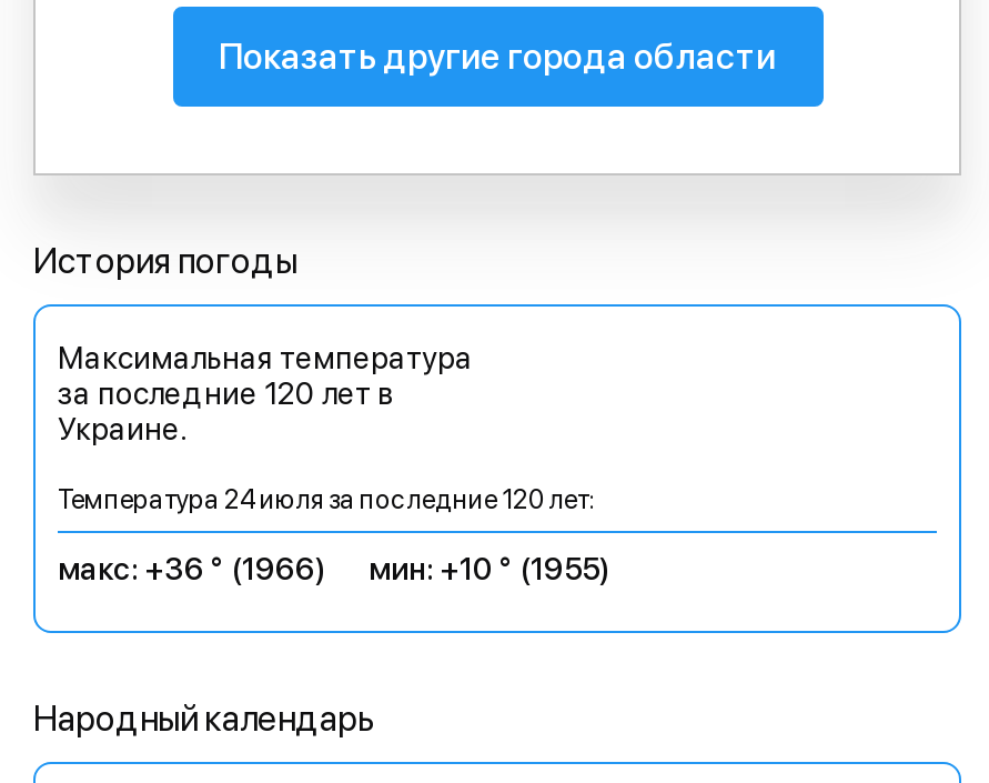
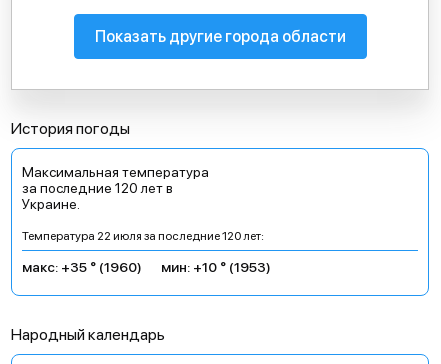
- Температура 24 июля за последние 120 лет:
+ Температура 22 июля за последние 120 лет:

- макс: +36 ° (1966)
+ макс: +35 ° (1960)

- мин: +10 ° (1955)
+ мин: +10 ° (1953)
